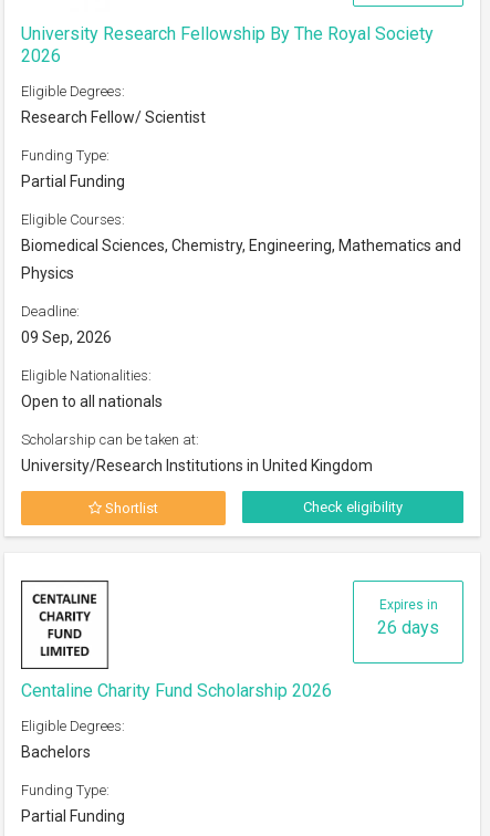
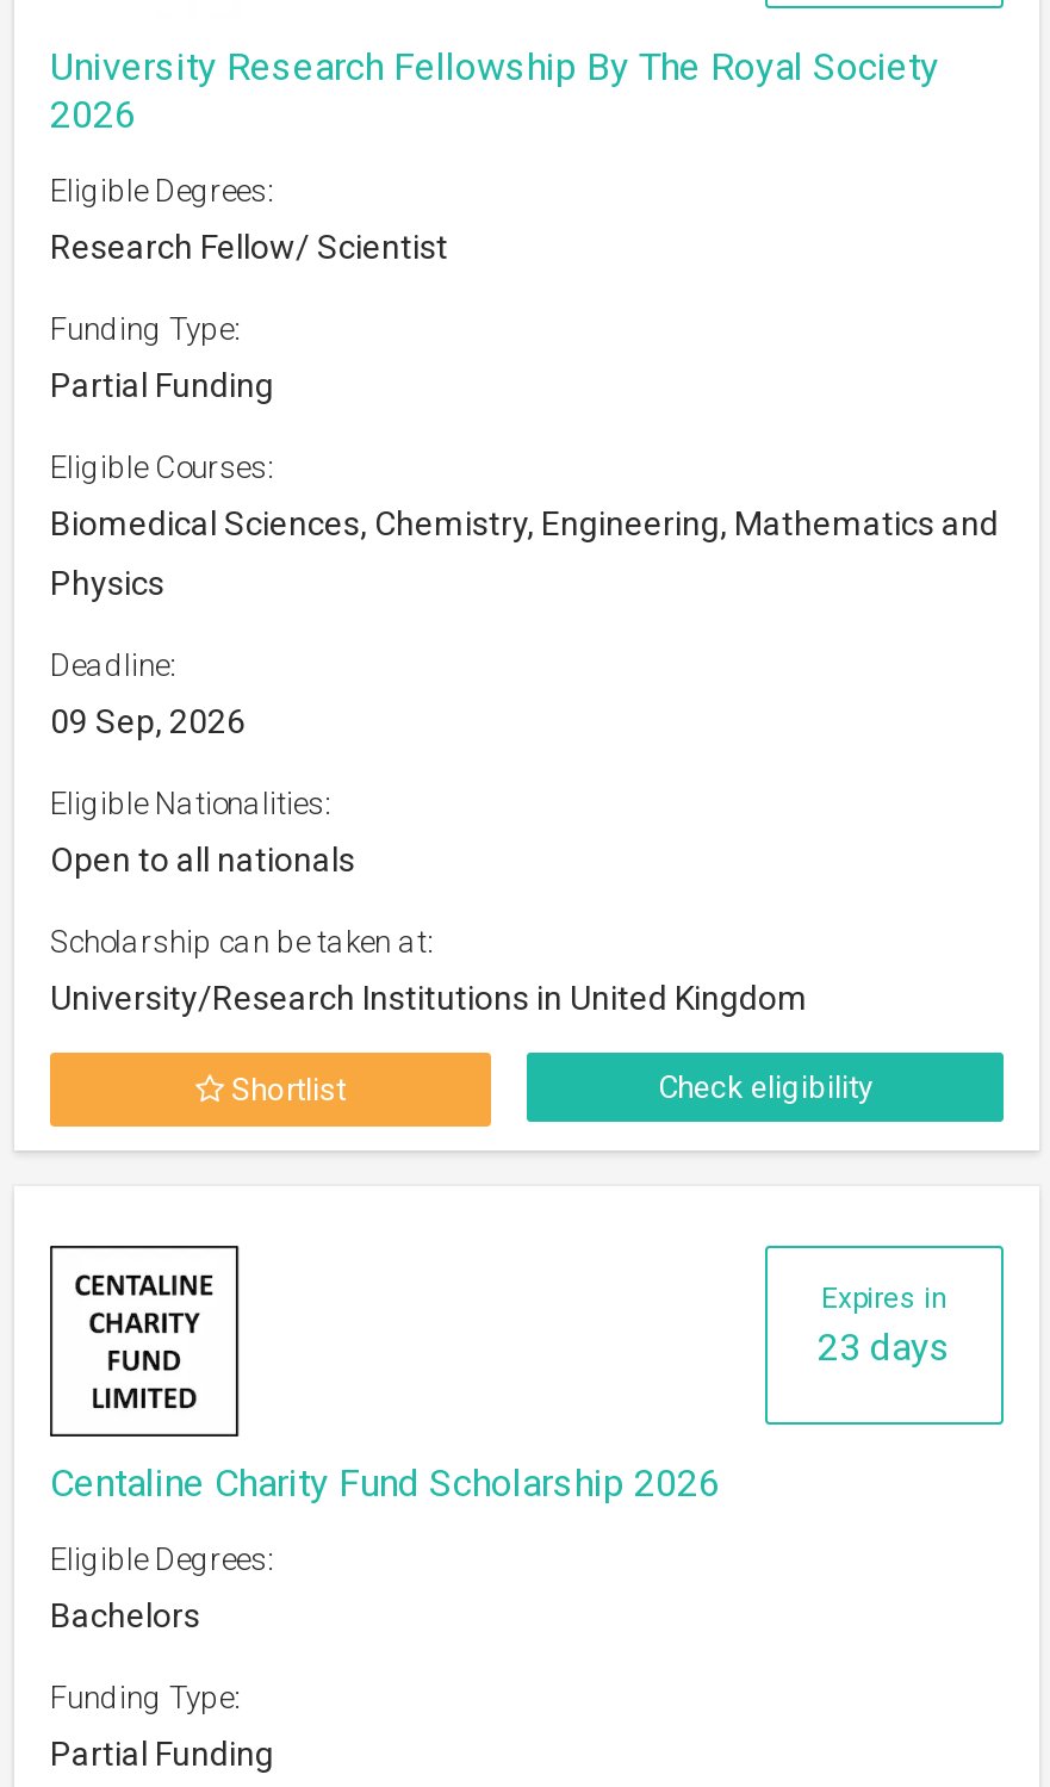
- 26 days
+ 23 days
